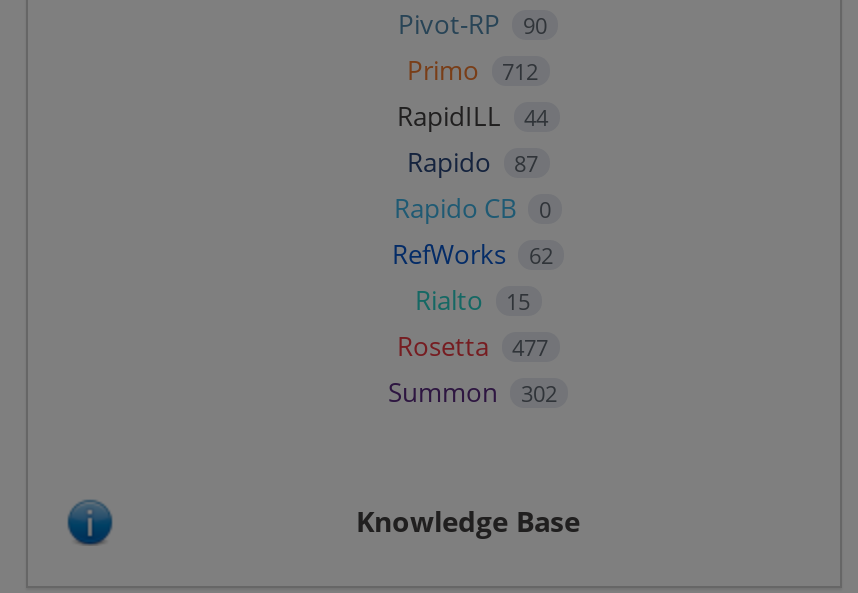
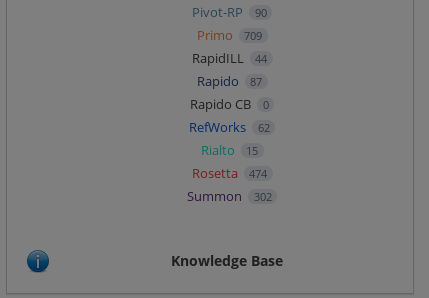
- Primo 712
+ Primo 709

- Rosetta 477
+ Rosetta 474
